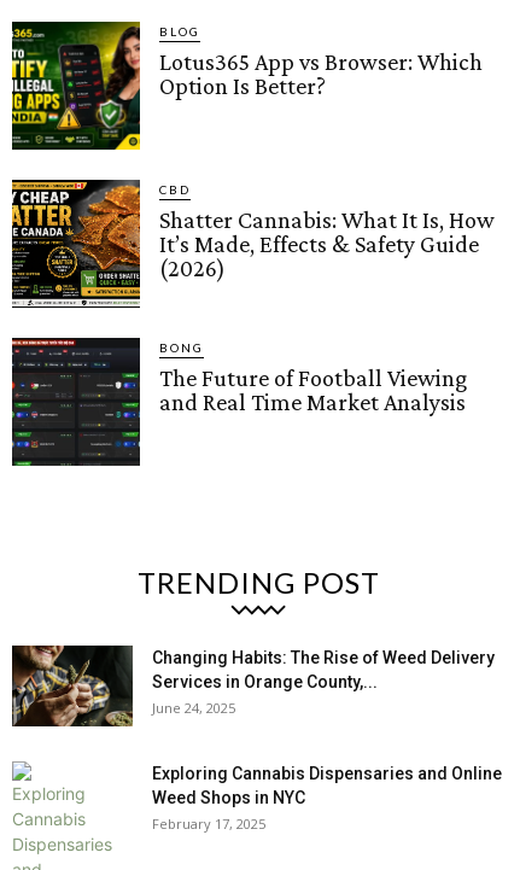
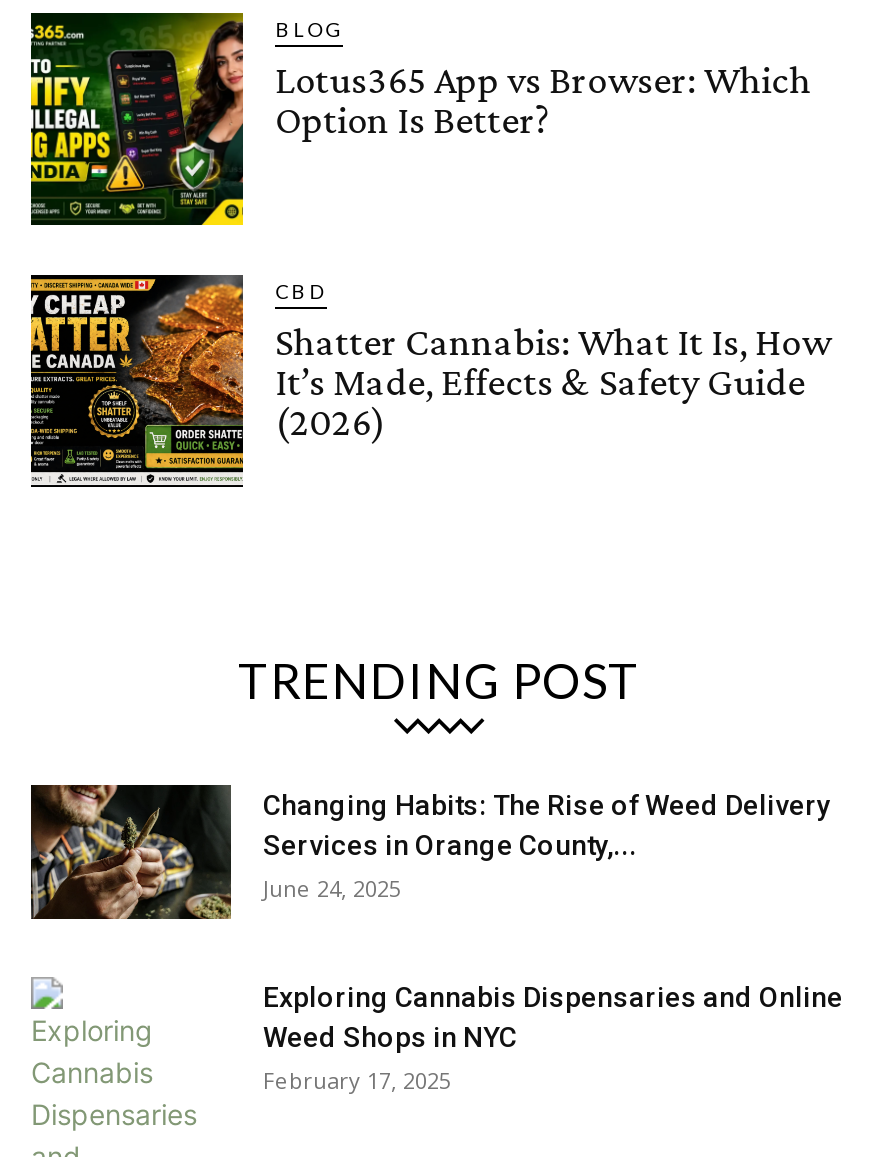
- [image]
- BONG
- The Future of Football Viewing
- and Real Time Market Analysis
